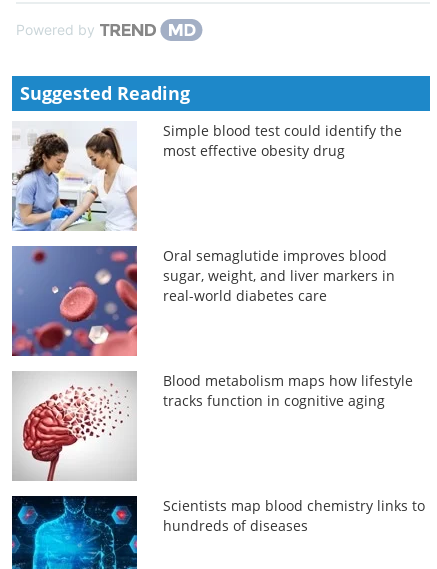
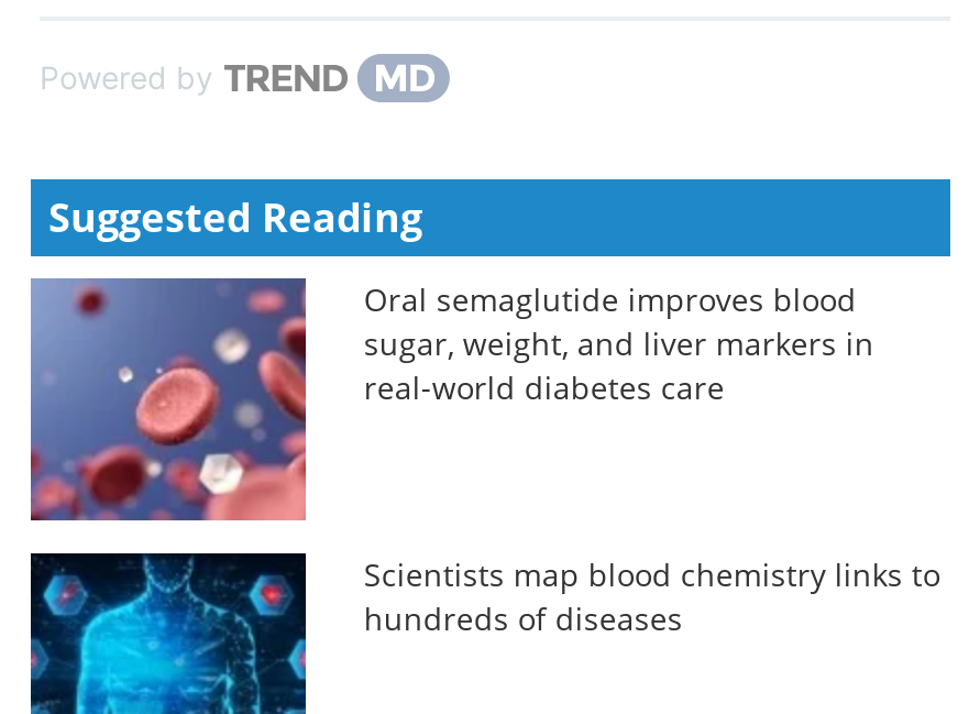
- [image]
- Simple blood test could identify the
- most effective obesity drug

- [image]
- Blood metabolism maps how lifestyle
- tracks function in cognitive aging
